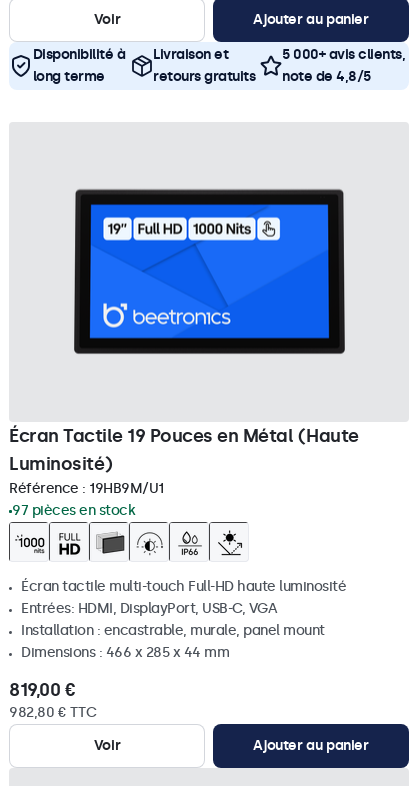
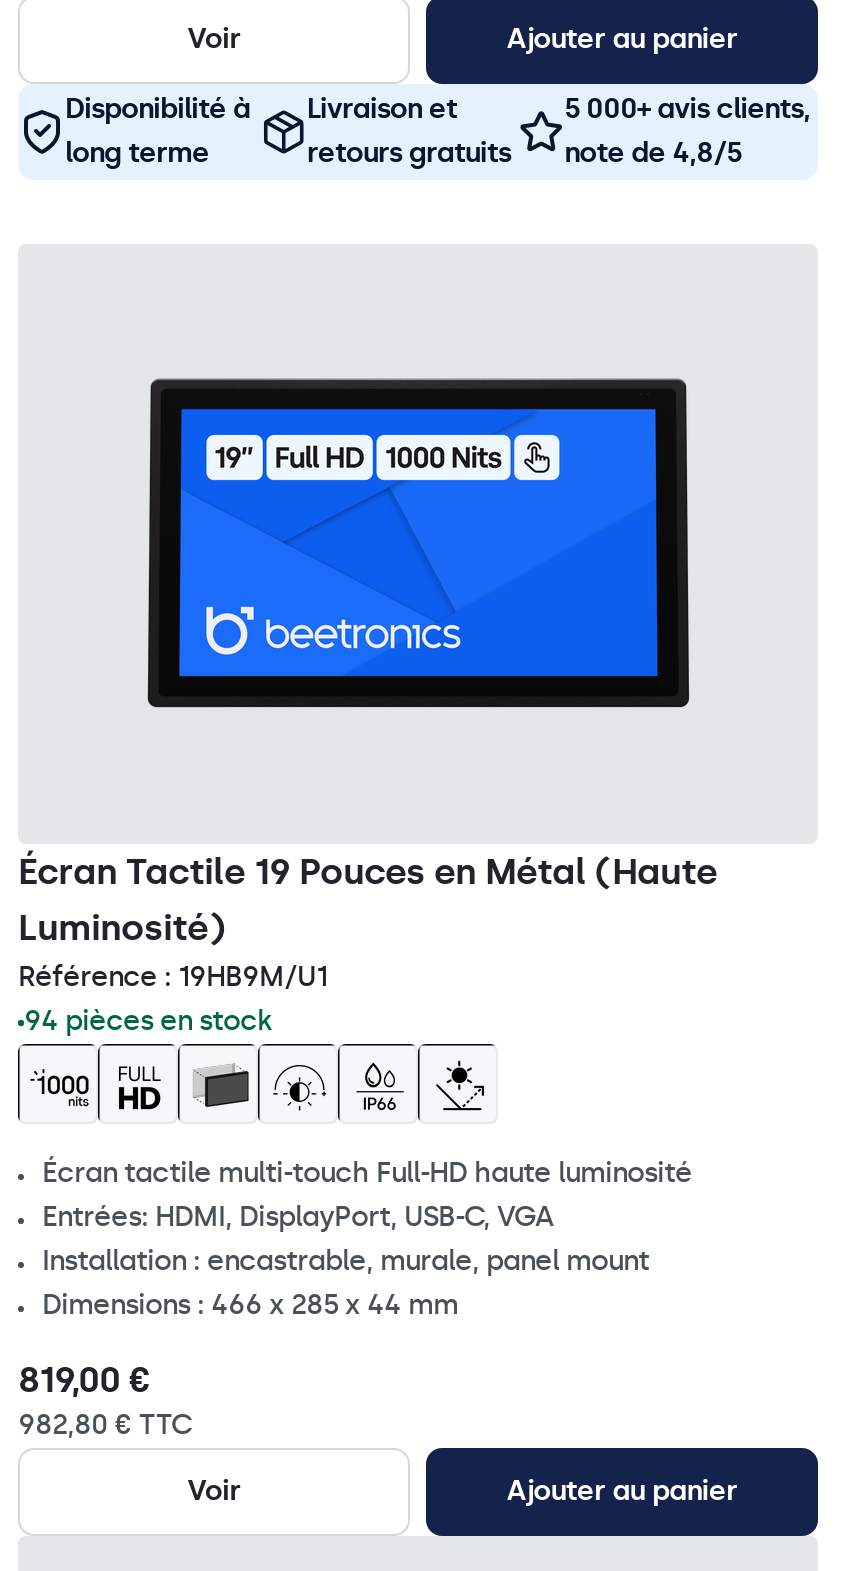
- 97 pièces en stock
+ 94 pièces en stock
